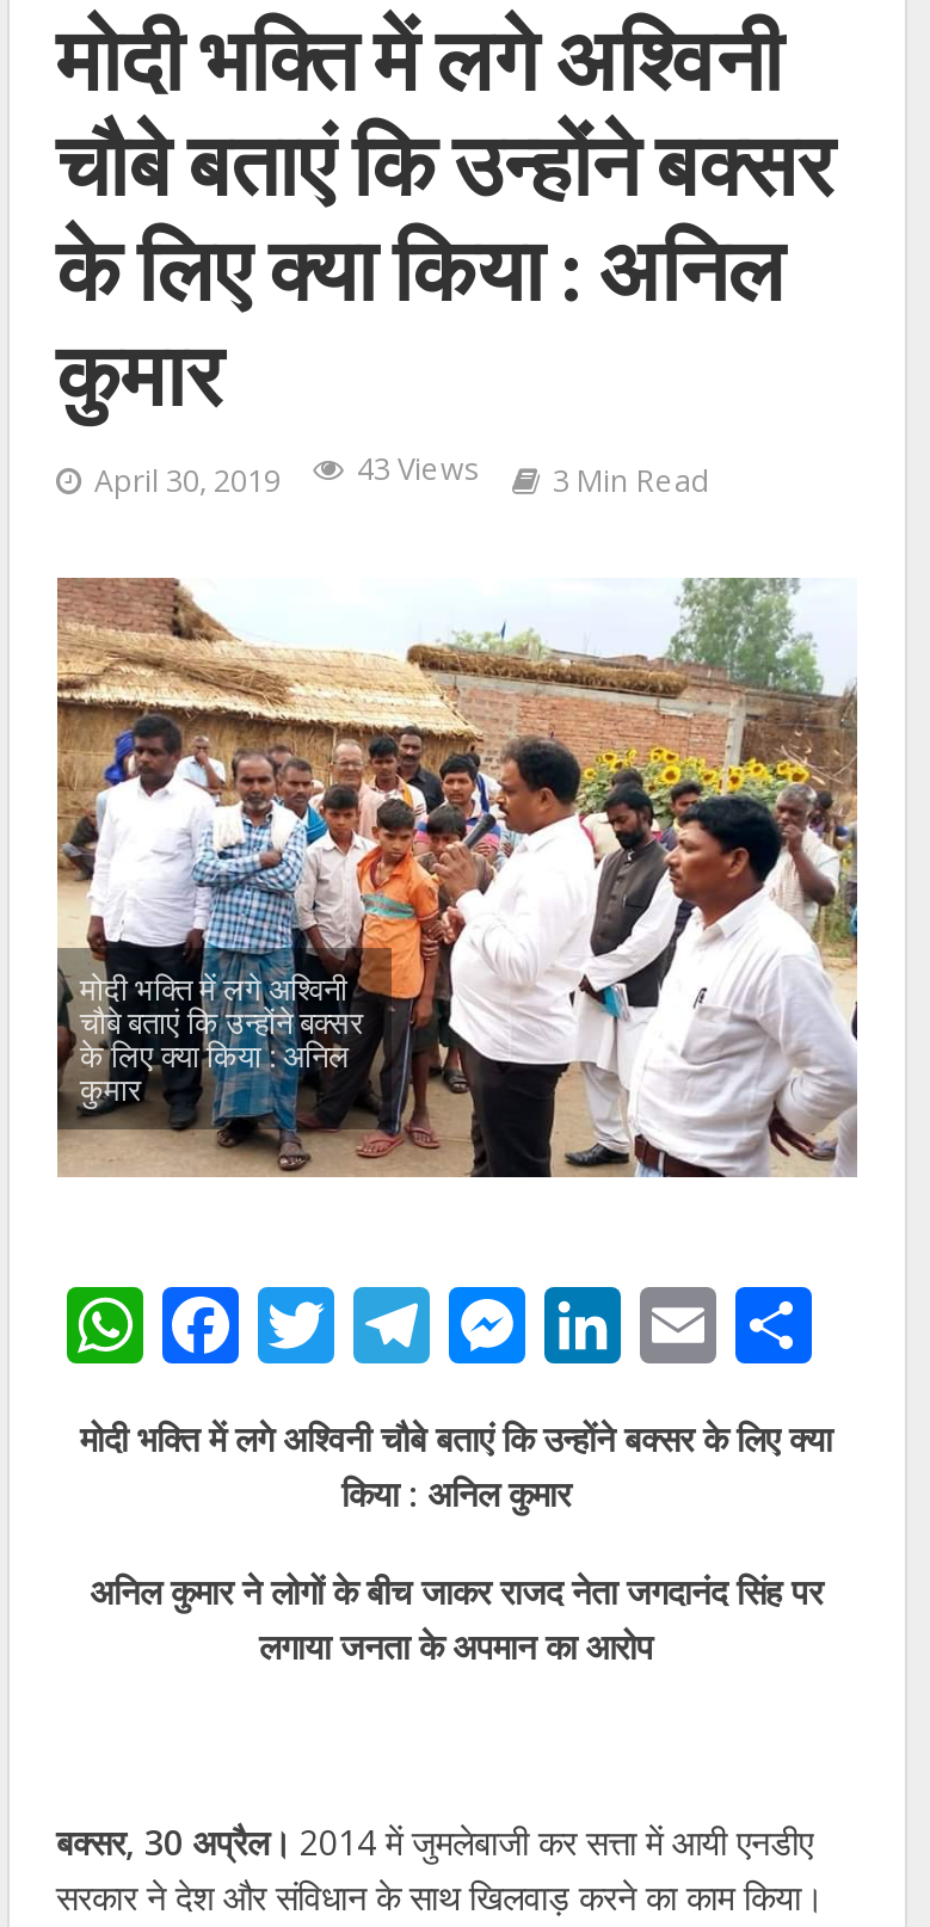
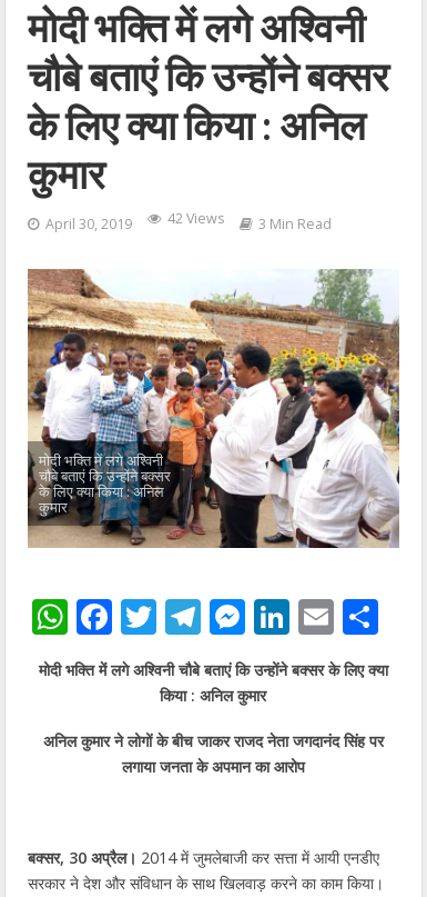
- April 30, 2019 43 Views 3 Min Read
+ April 30, 2019 42 Views 3 Min Read
